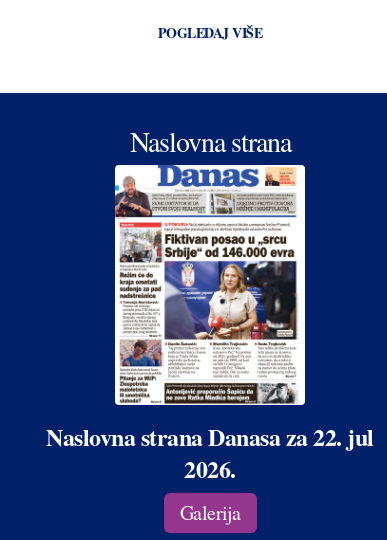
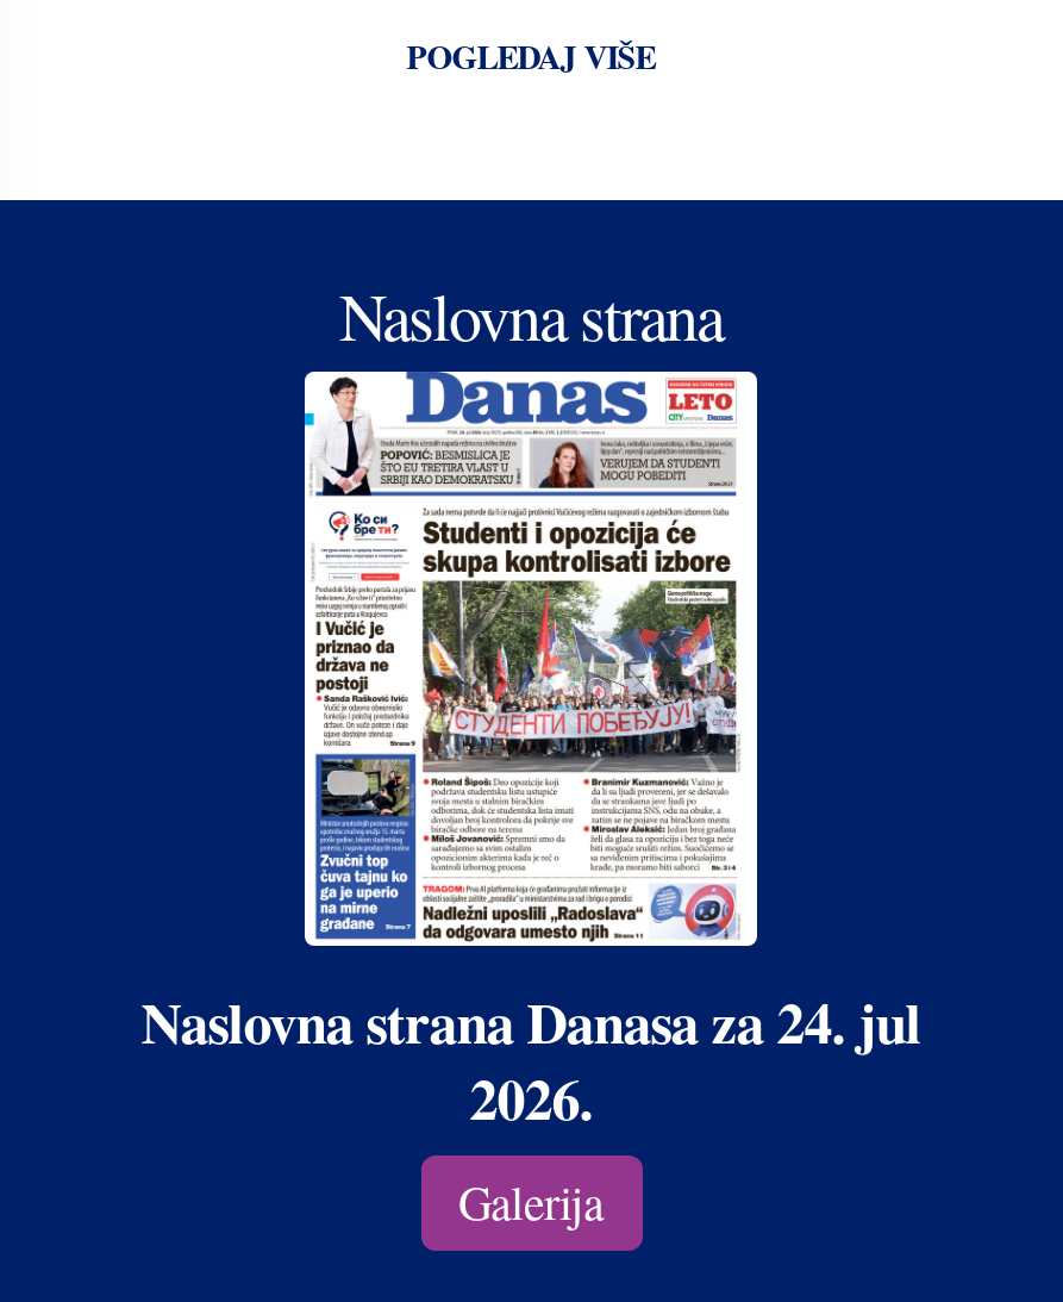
- [image]
- Naslovna strana Danasa za 22. jul
+ [image]
+ Naslovna strana Danasa za 24. jul
